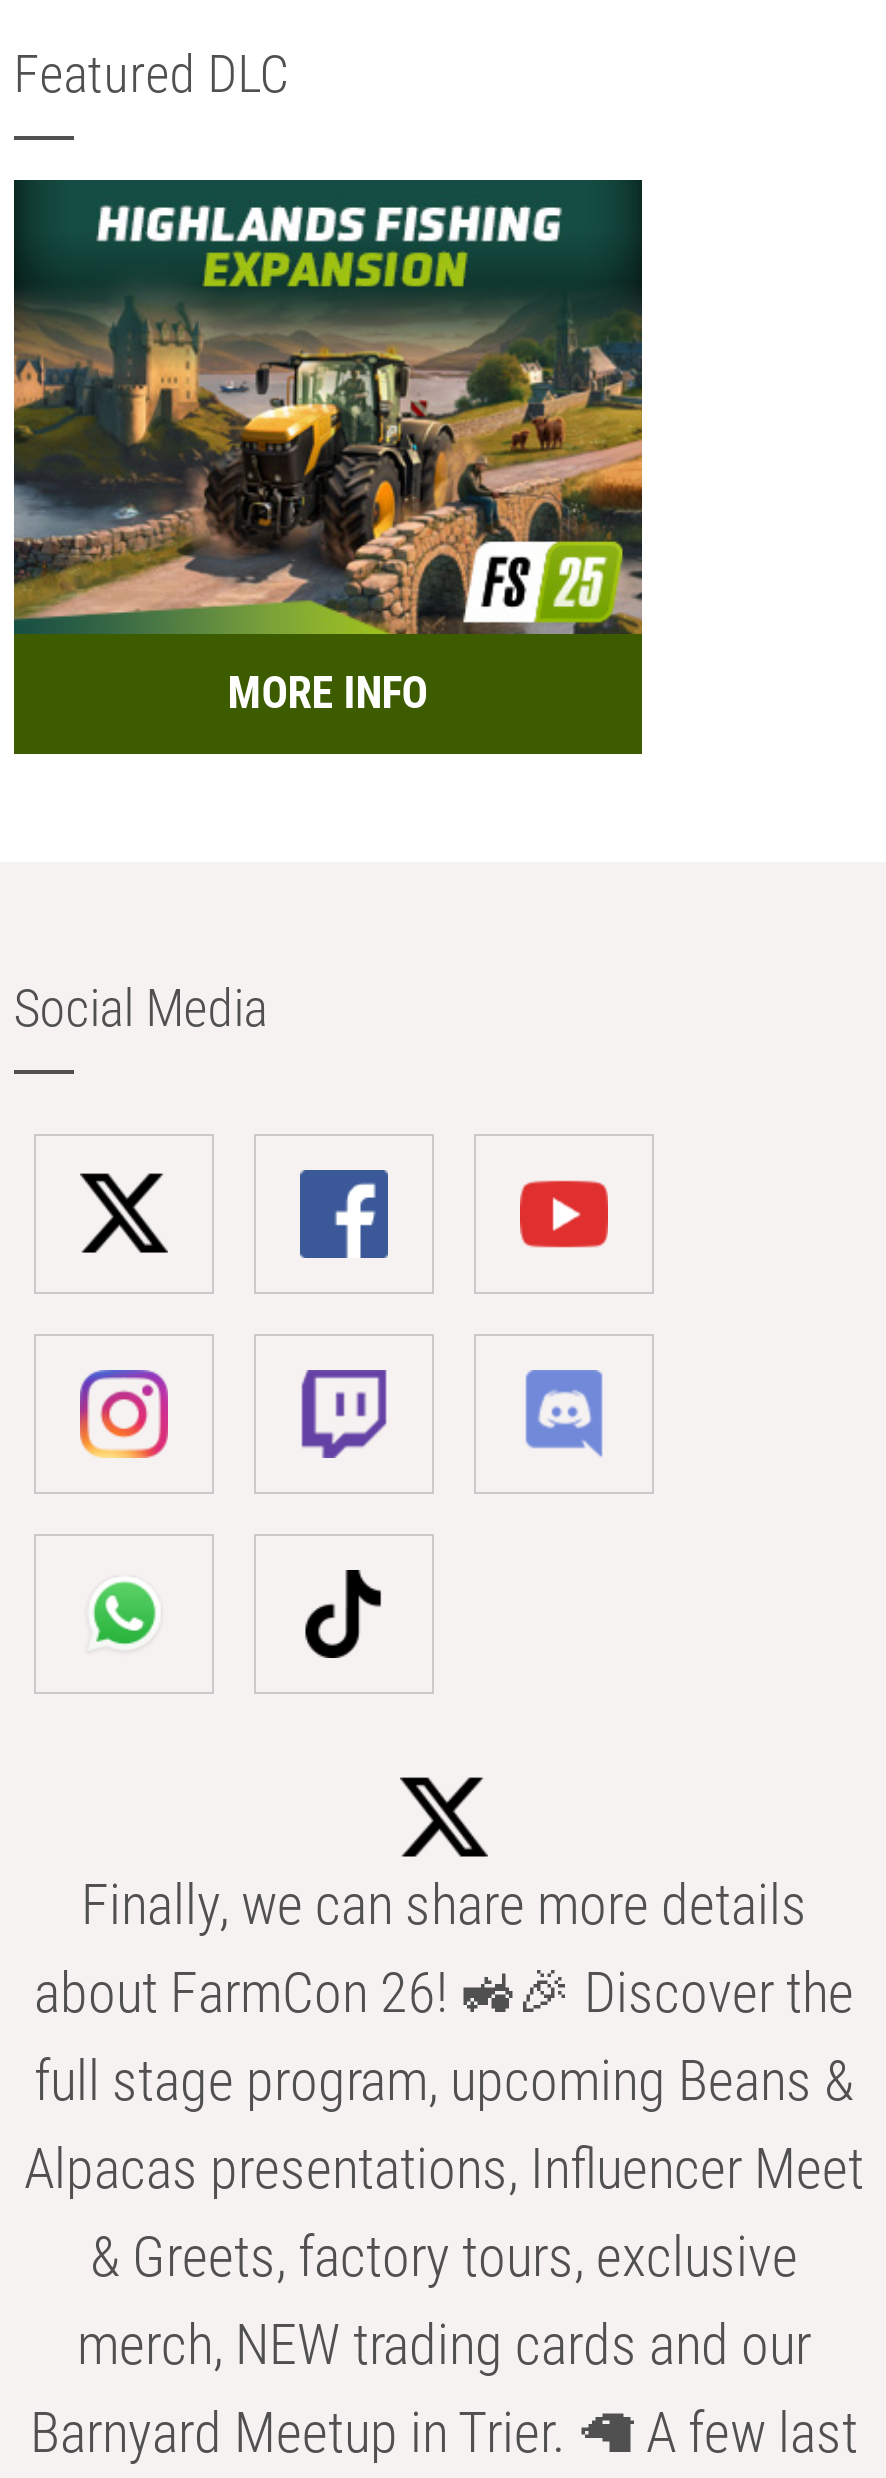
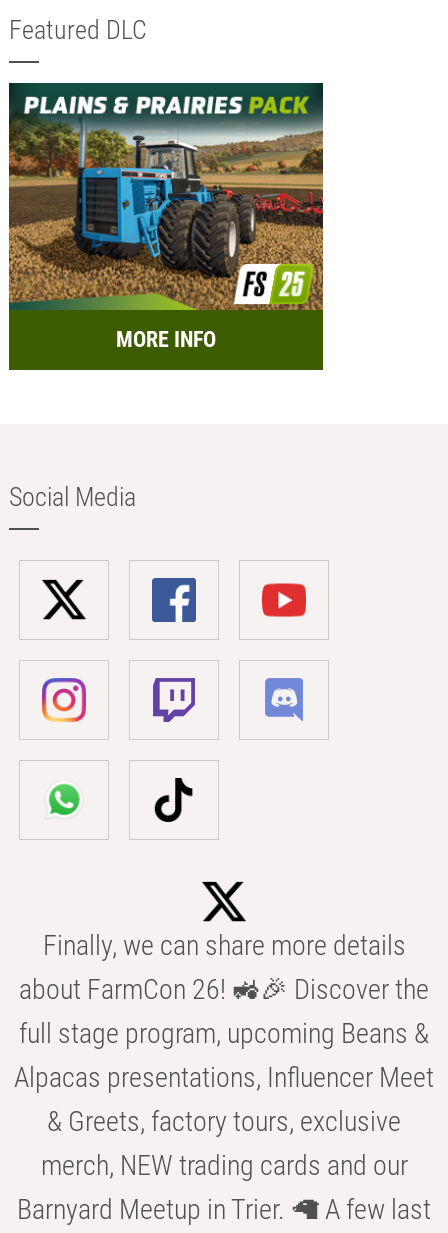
- [image]
+ [image]
